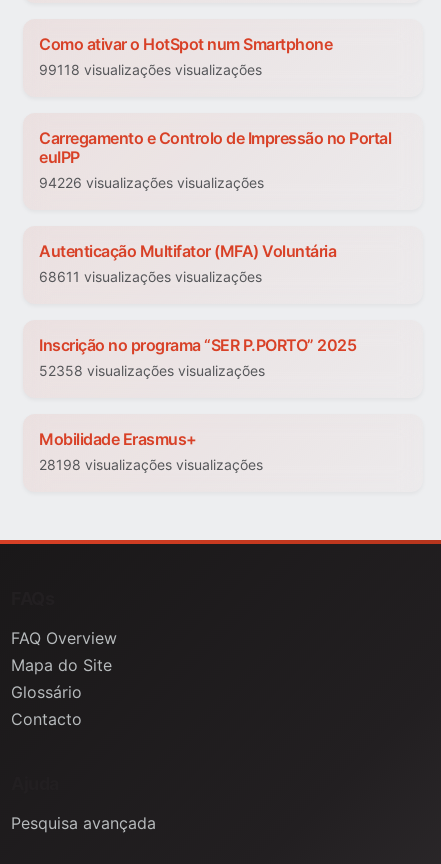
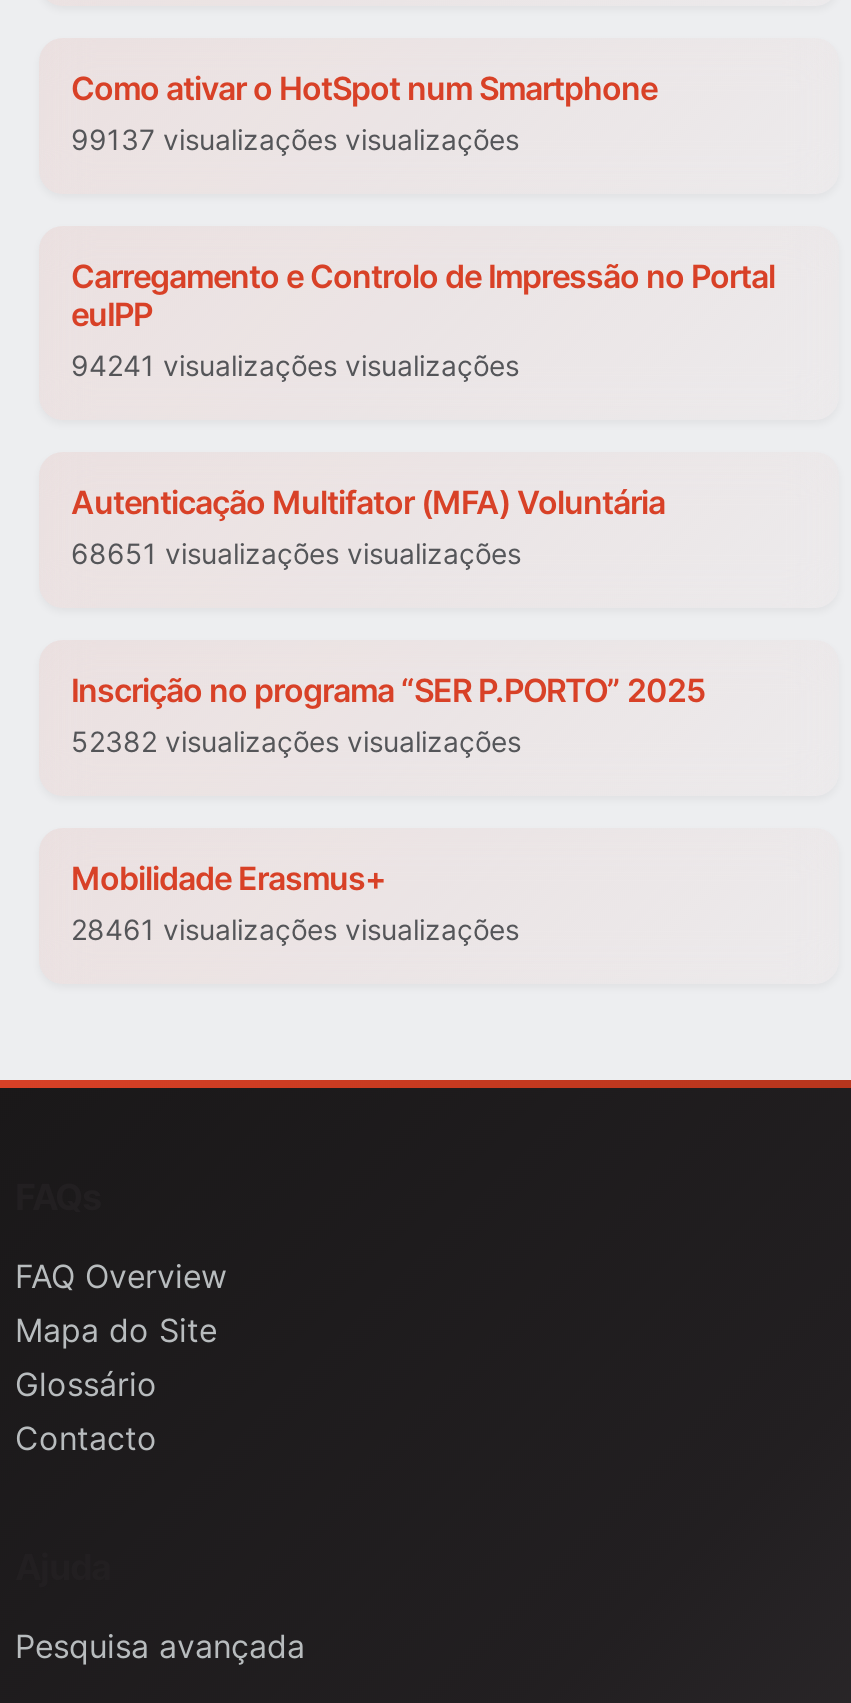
- 99118 visualizações visualizações
+ 99137 visualizações visualizações

- 94226 visualizações visualizações
+ 94241 visualizações visualizações

- 68611 visualizações visualizações
+ 68651 visualizações visualizações

- 52358 visualizações visualizações
+ 52382 visualizações visualizações

- 28198 visualizações visualizações
+ 28461 visualizações visualizações
